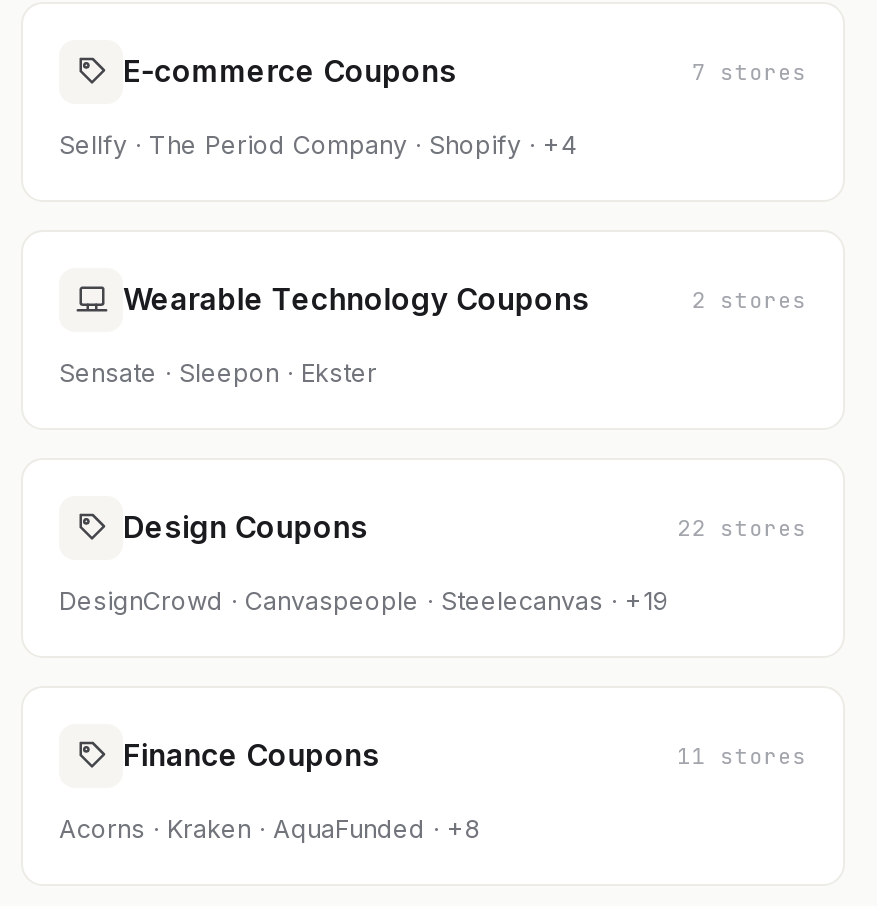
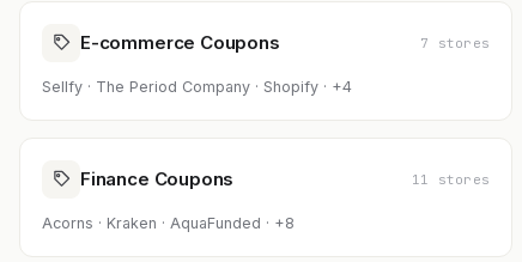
- Wearable Technology Coupons
- 2 stores
- Sensate · Sleepon · Ekster

- Design Coupons
- 22 stores
- DesignCrowd · Canvaspeople · Steelecanvas · +19
